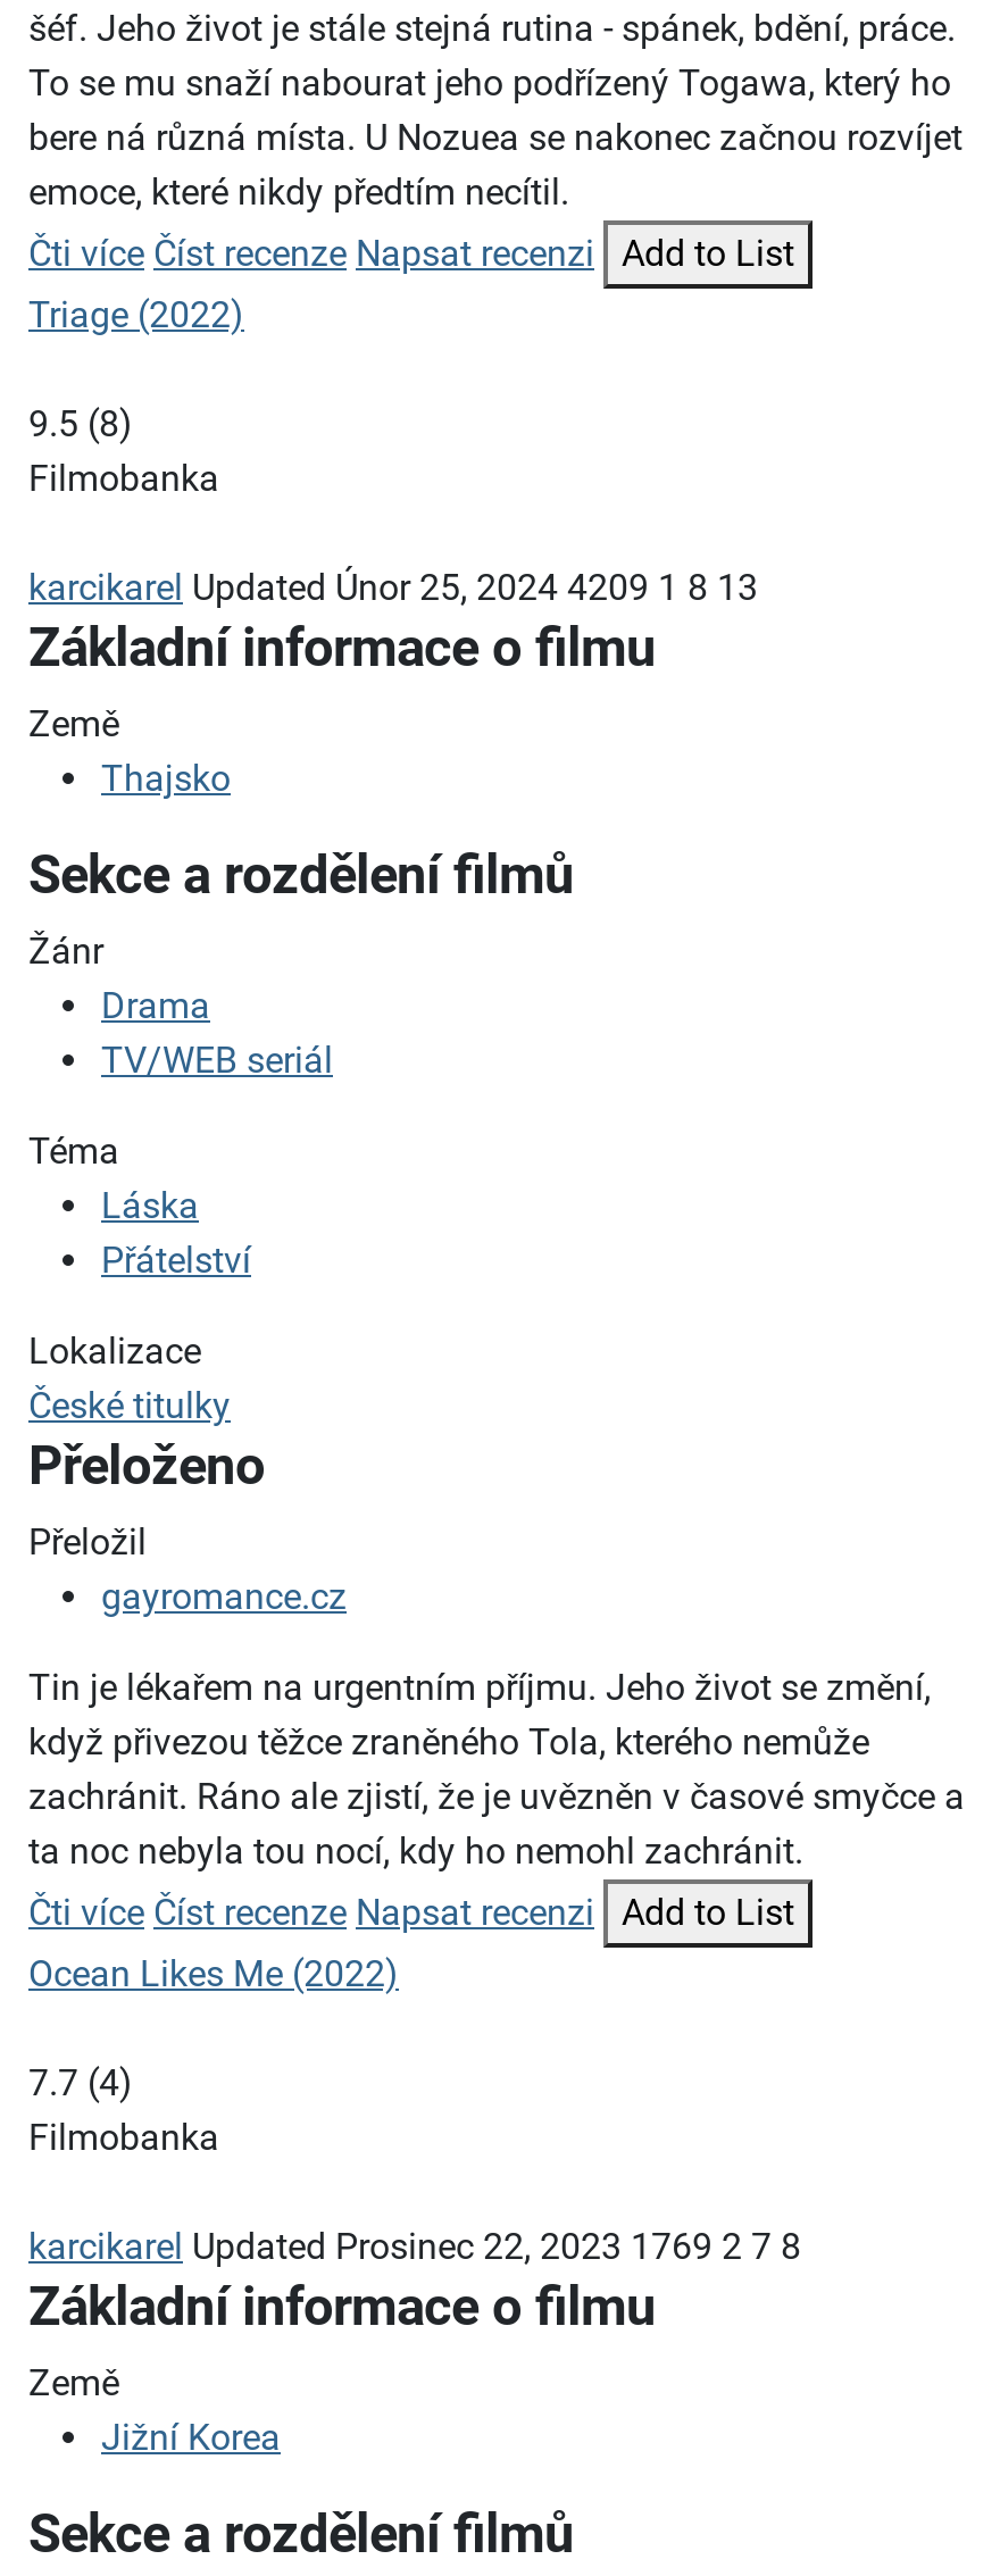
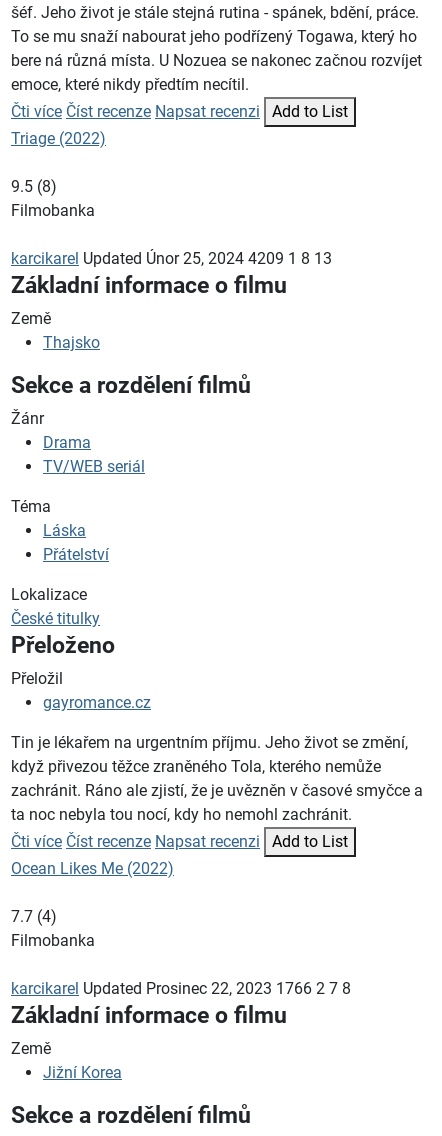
- karcikarel Updated Prosinec 22, 2023 1769 2 7 8
+ karcikarel Updated Prosinec 22, 2023 1766 2 7 8
